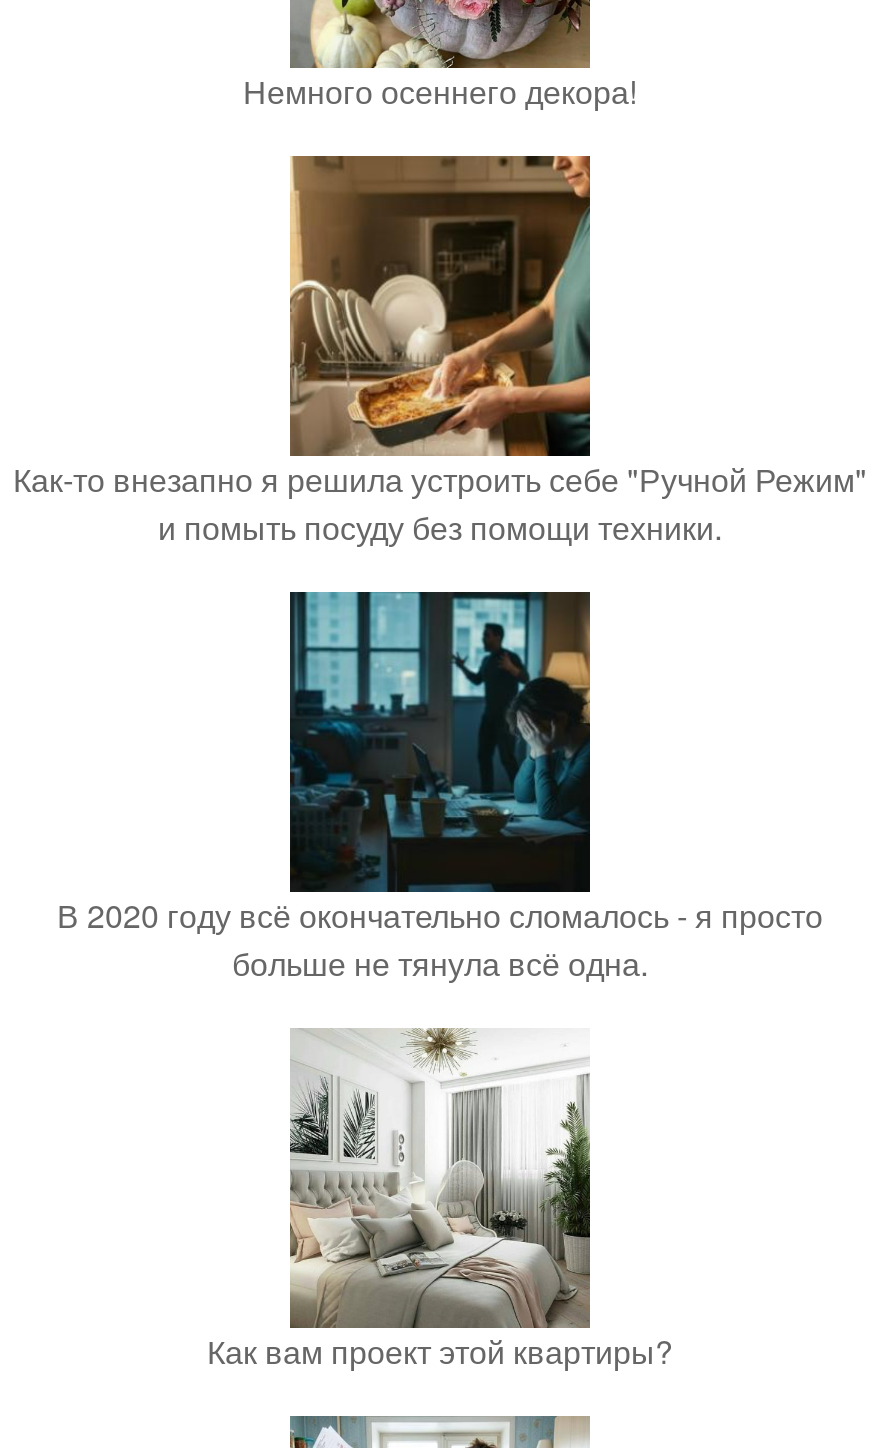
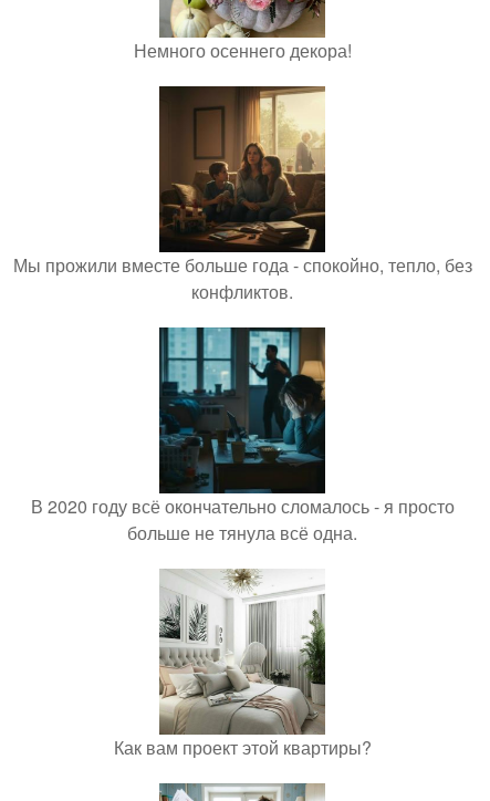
- [image]
- Как-то внезапно я решила устроить себе "Ручной Режим"
- и помыть посуду без помощи техники.
+ [image]
+ Мы прожили вместе больше года - спокойно, тепло, без
+ конфликтов.
